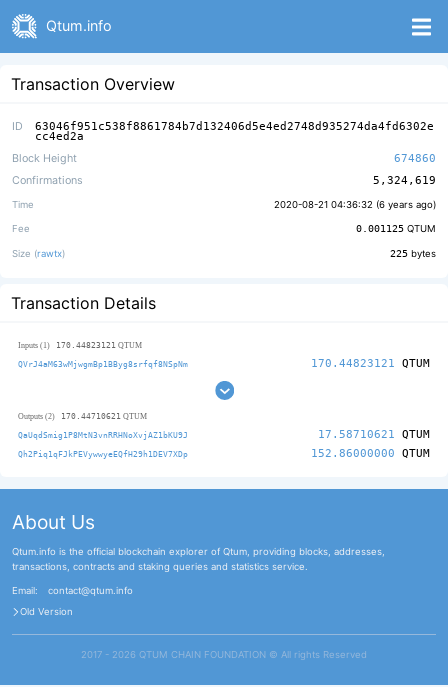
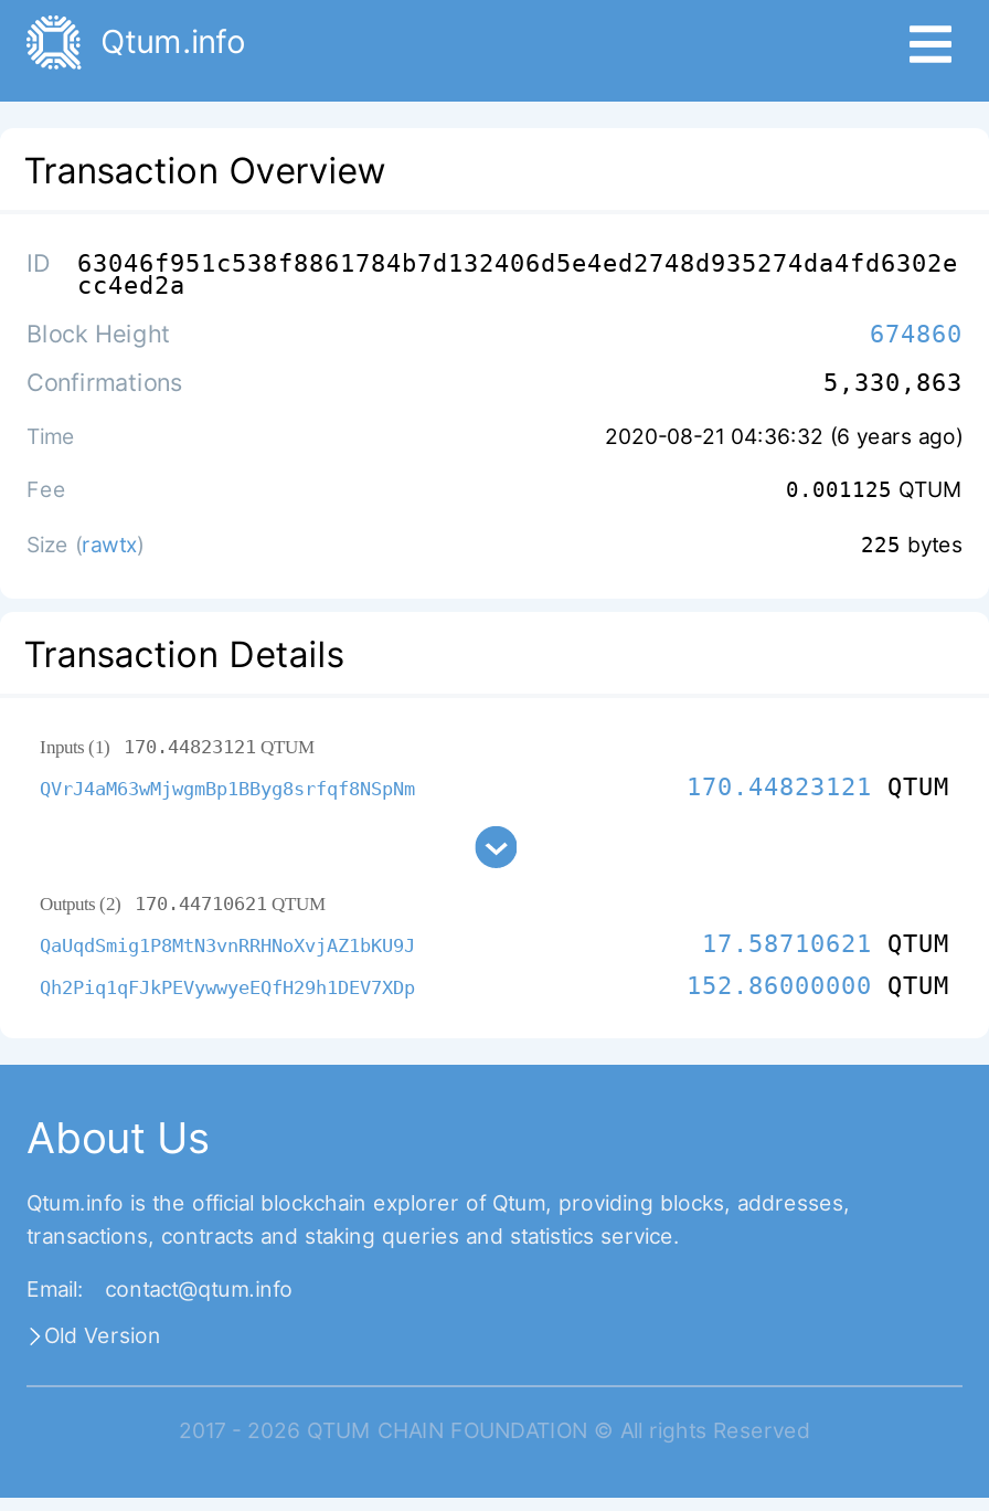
- 5,324,619
+ 5,330,863
